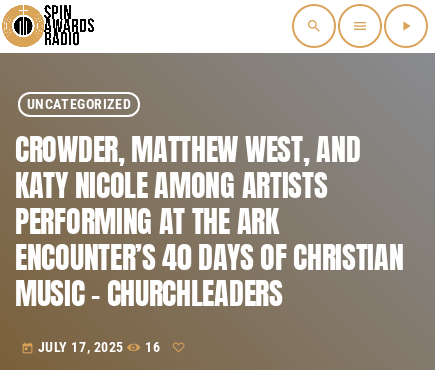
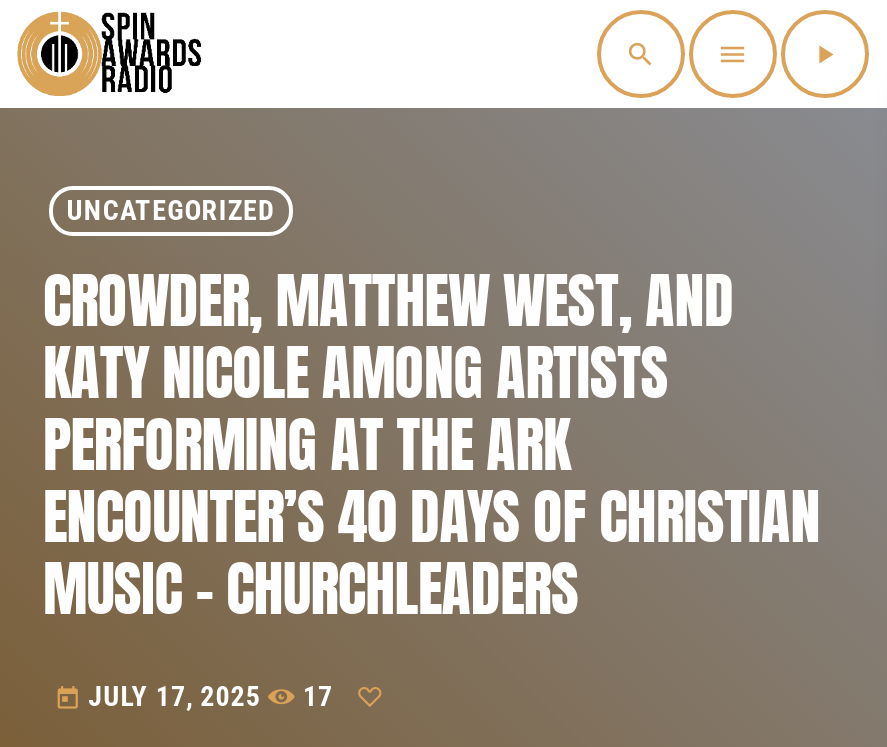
- 16
+ 17
